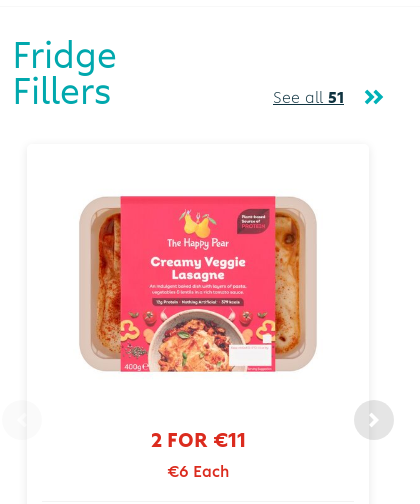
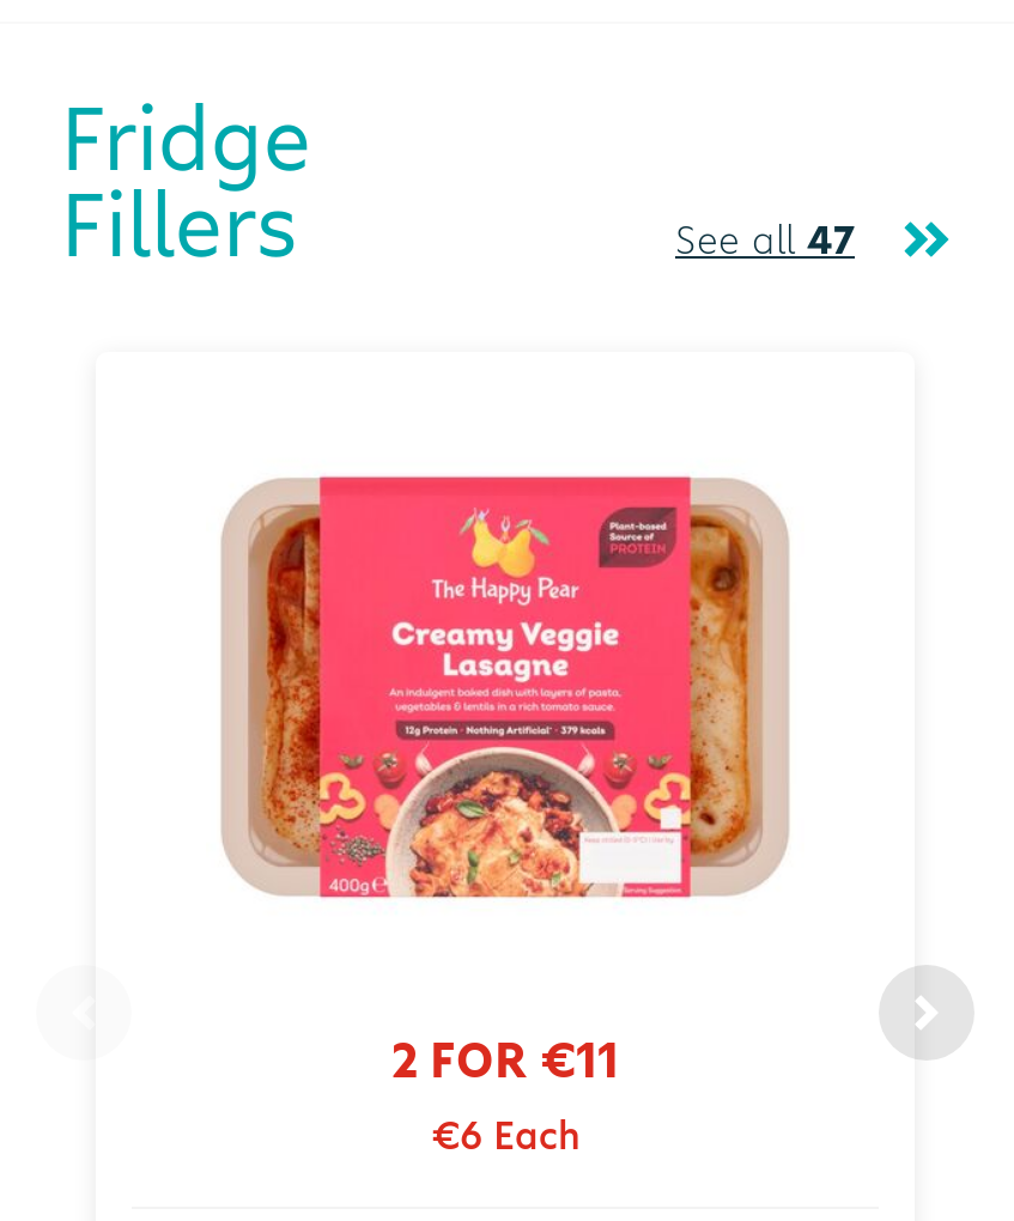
- See all 51
+ See all 47
